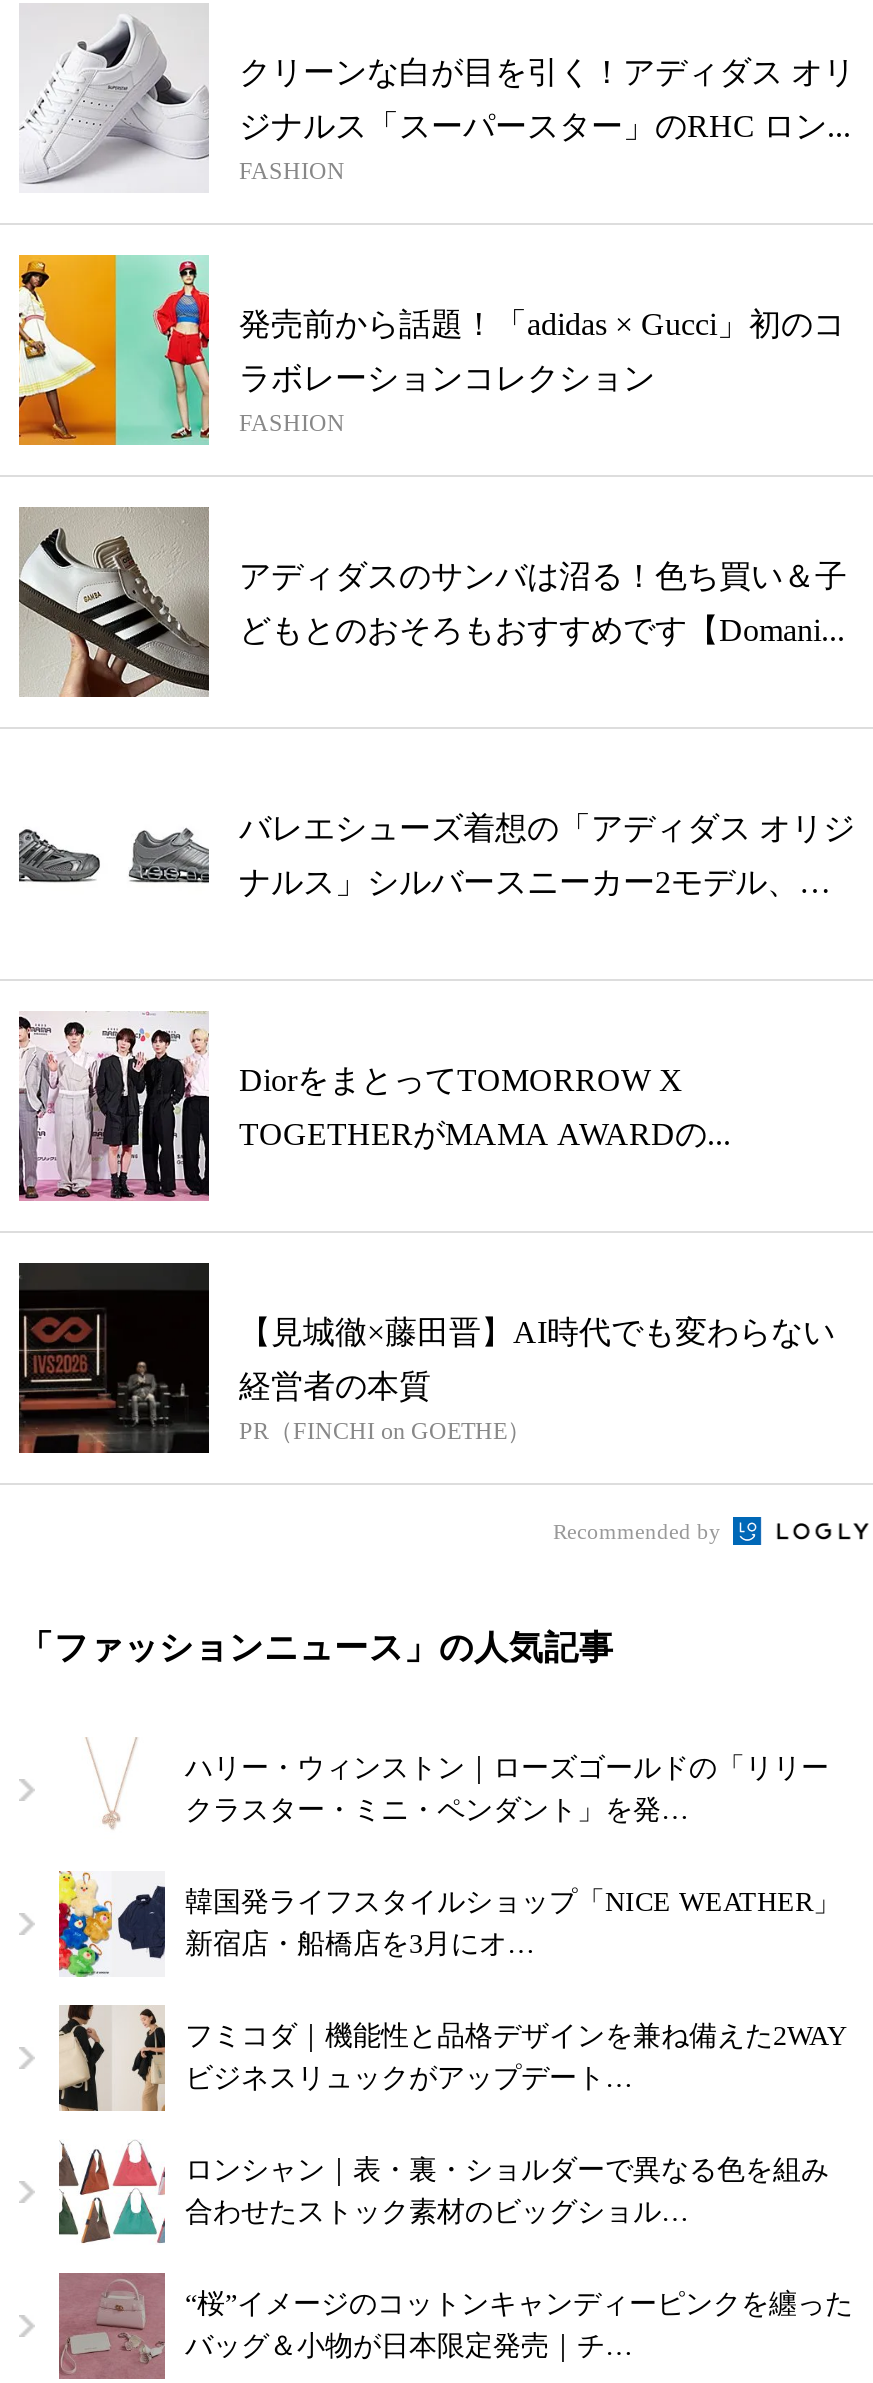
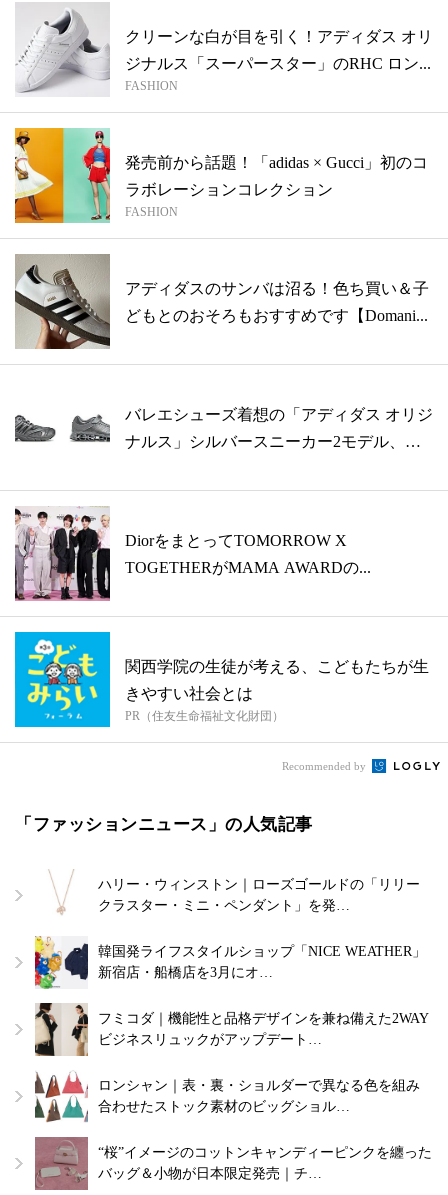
- [image]
- 【見城徹×藤田晋】AI時代でも変わらない
+ [image]
+ 関西学院の生徒が考える、こどもたちが生

- 経営者の本質
- PR（FINCHI on GOETHE）
+ きやすい社会とは
+ PR（住友生命福祉文化財団）
